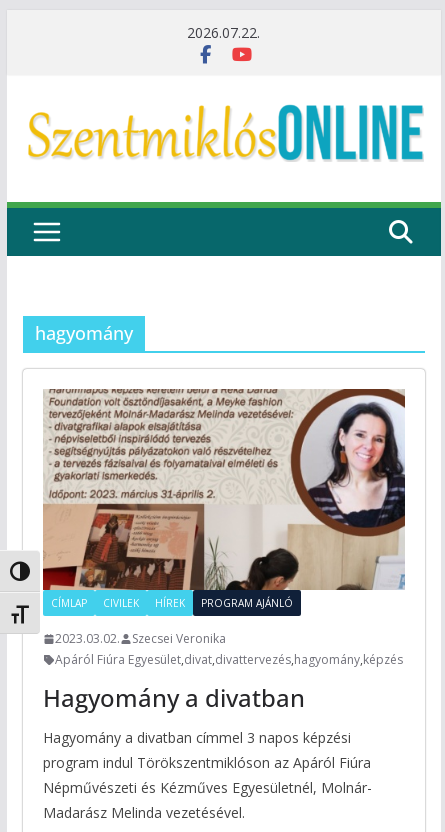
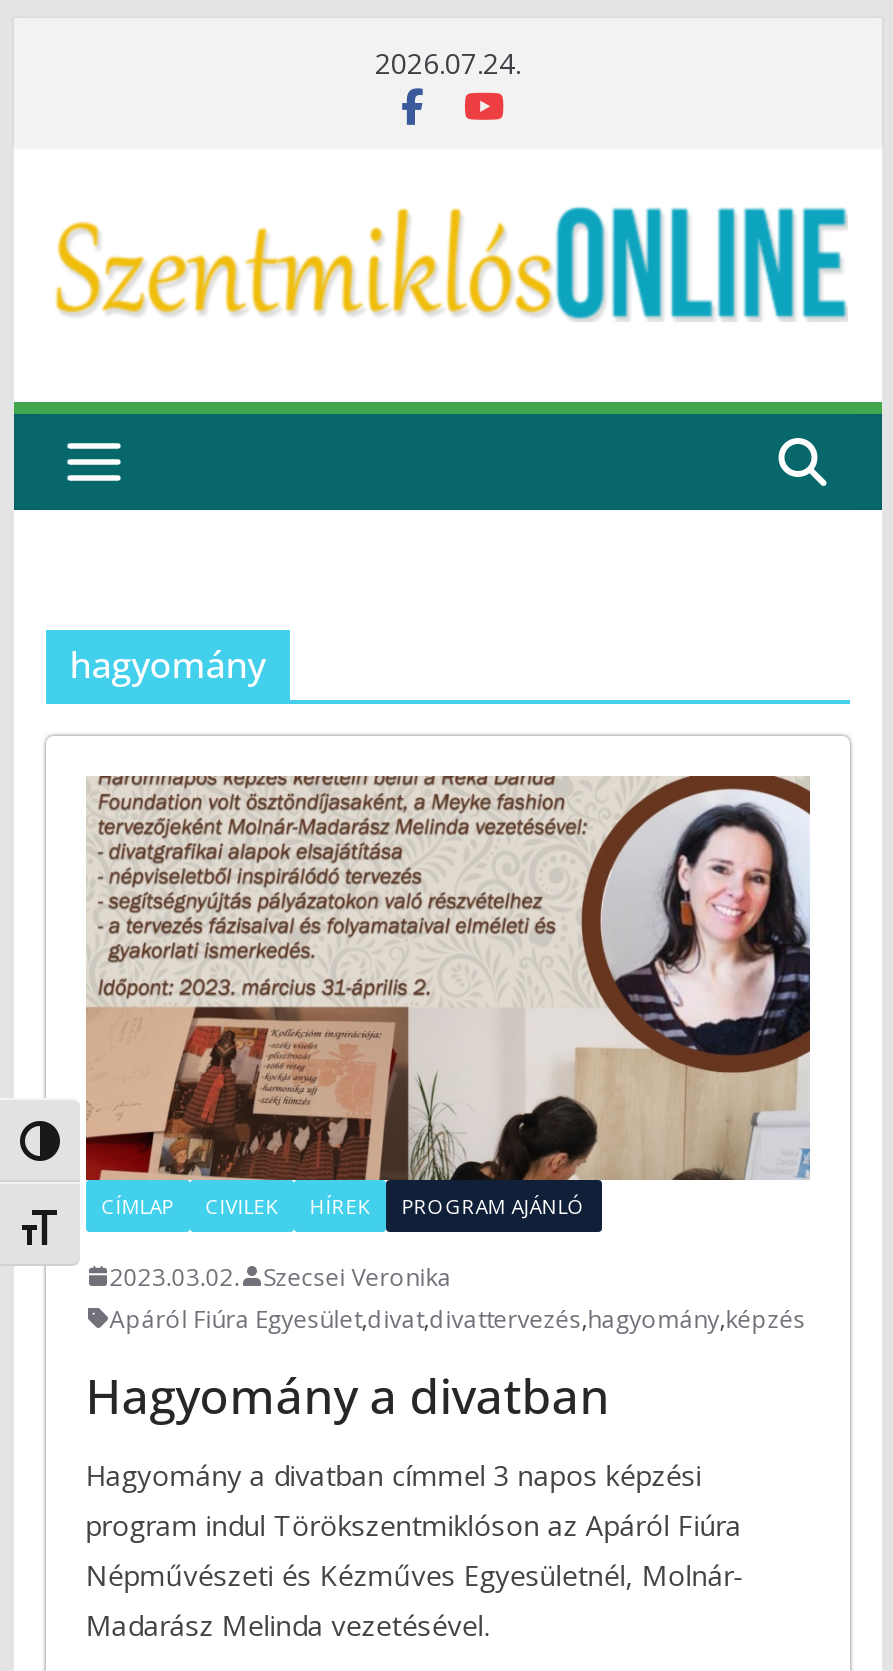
- 2026.07.22.
+ 2026.07.24.
